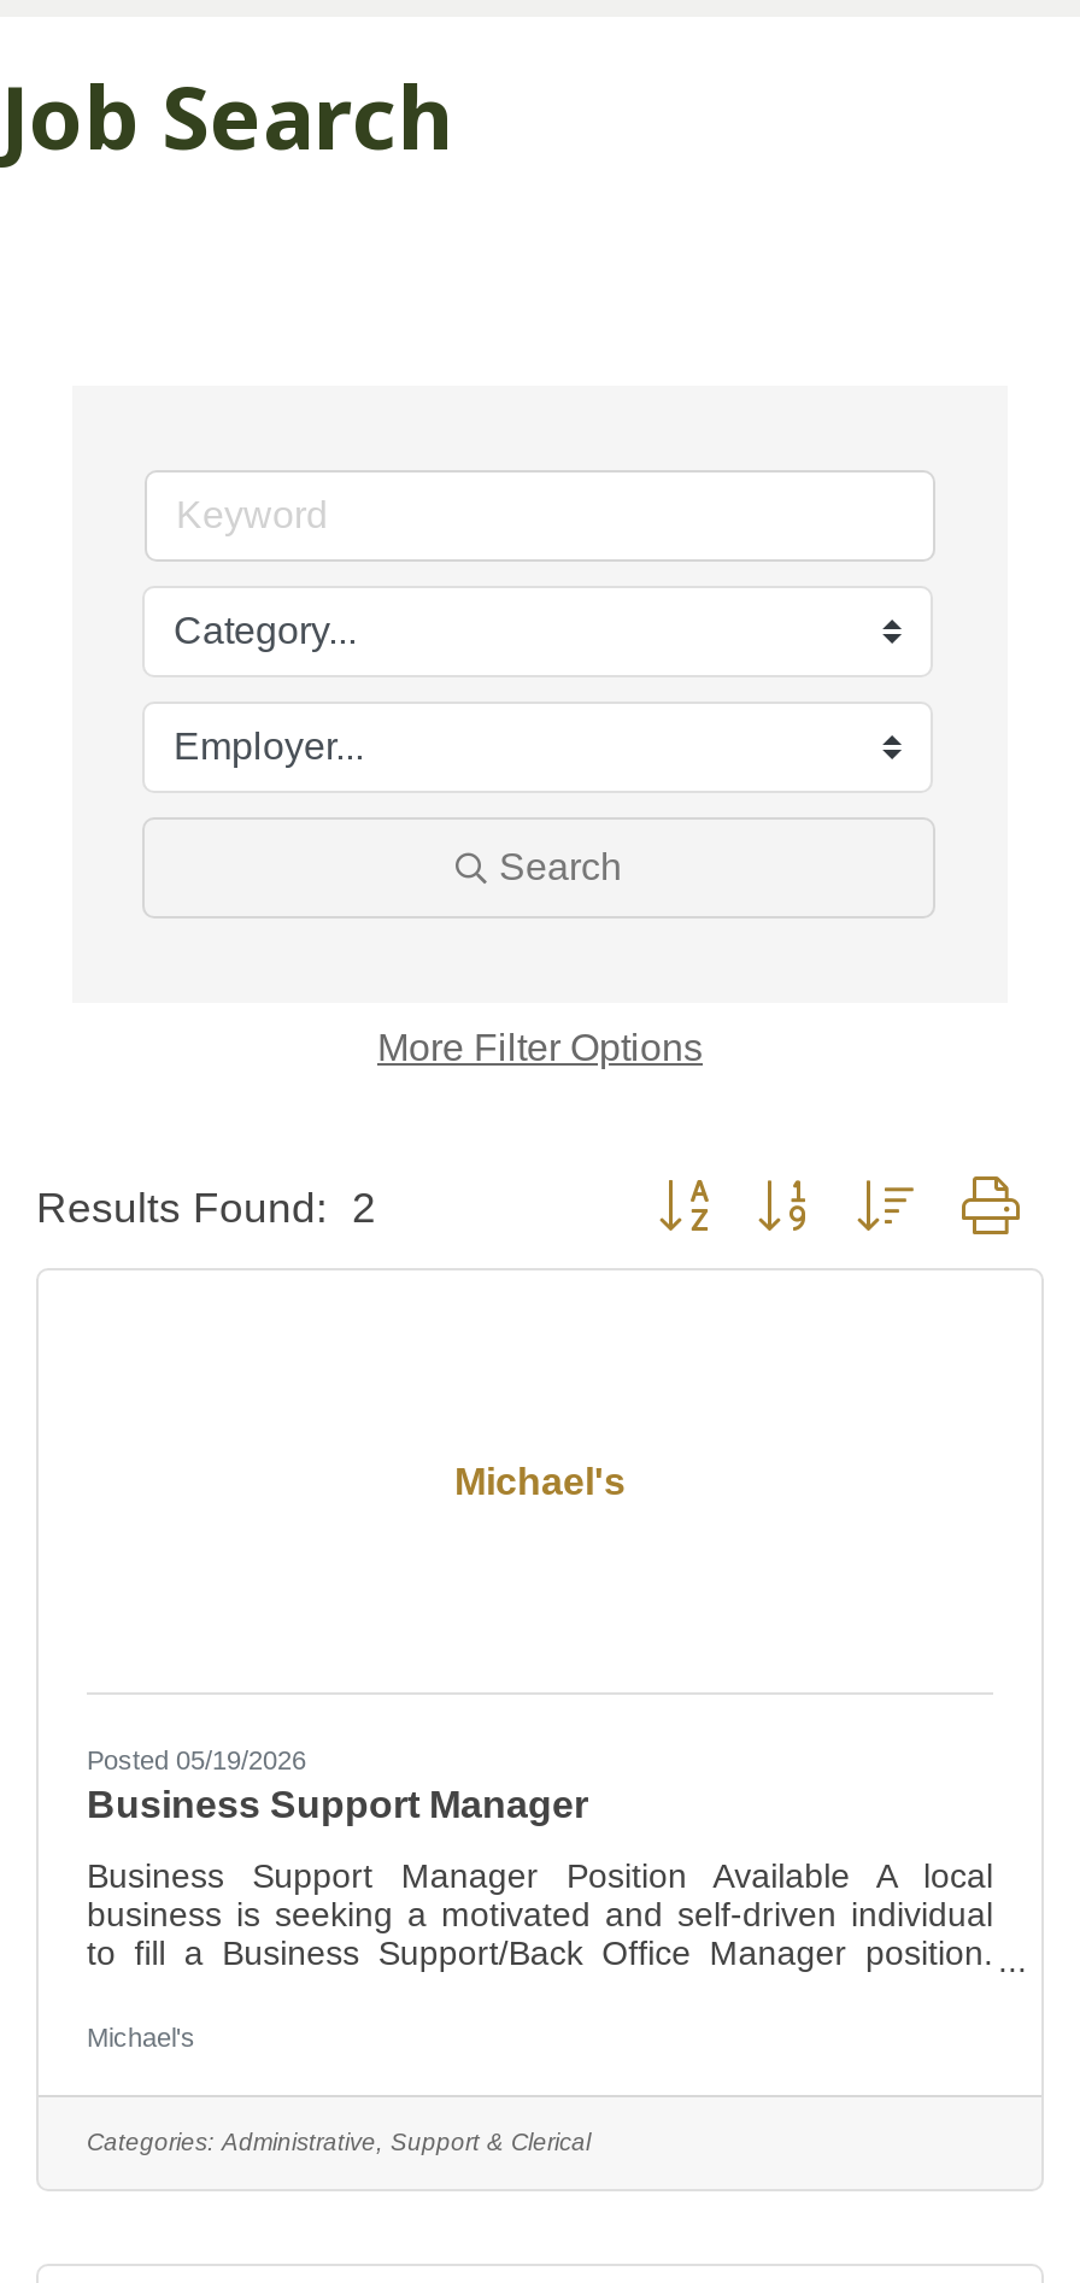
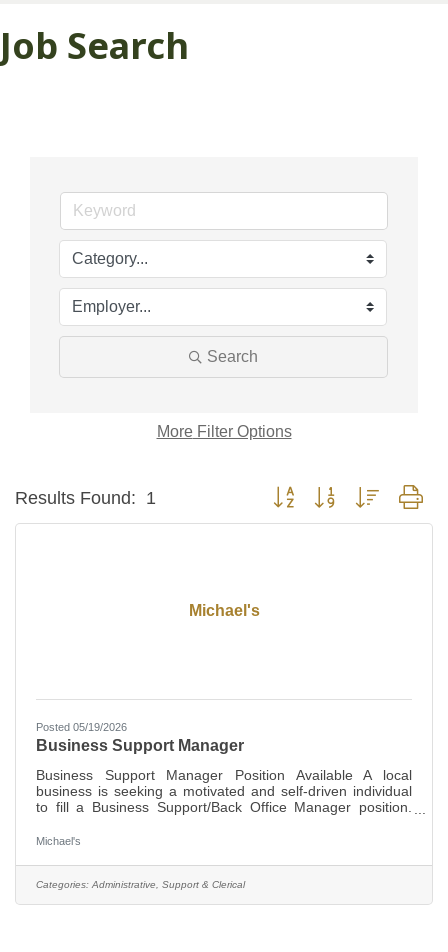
- Results Found: 2
+ Results Found: 1
